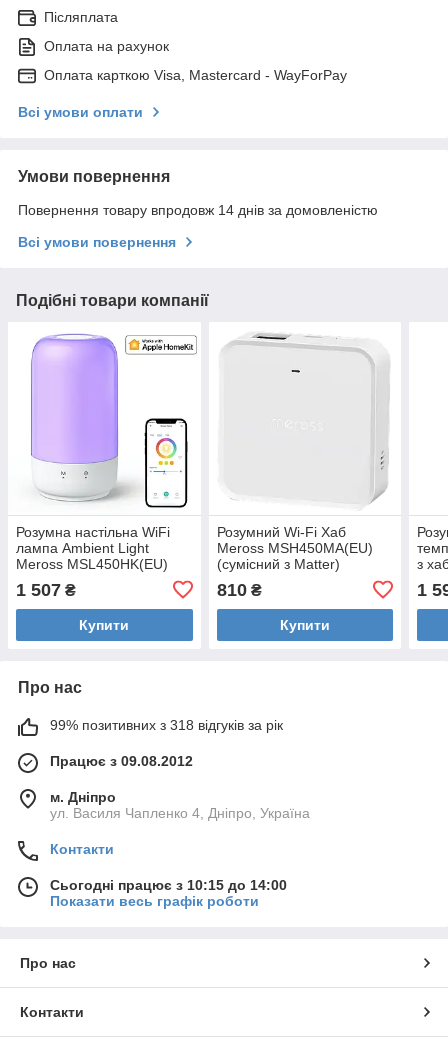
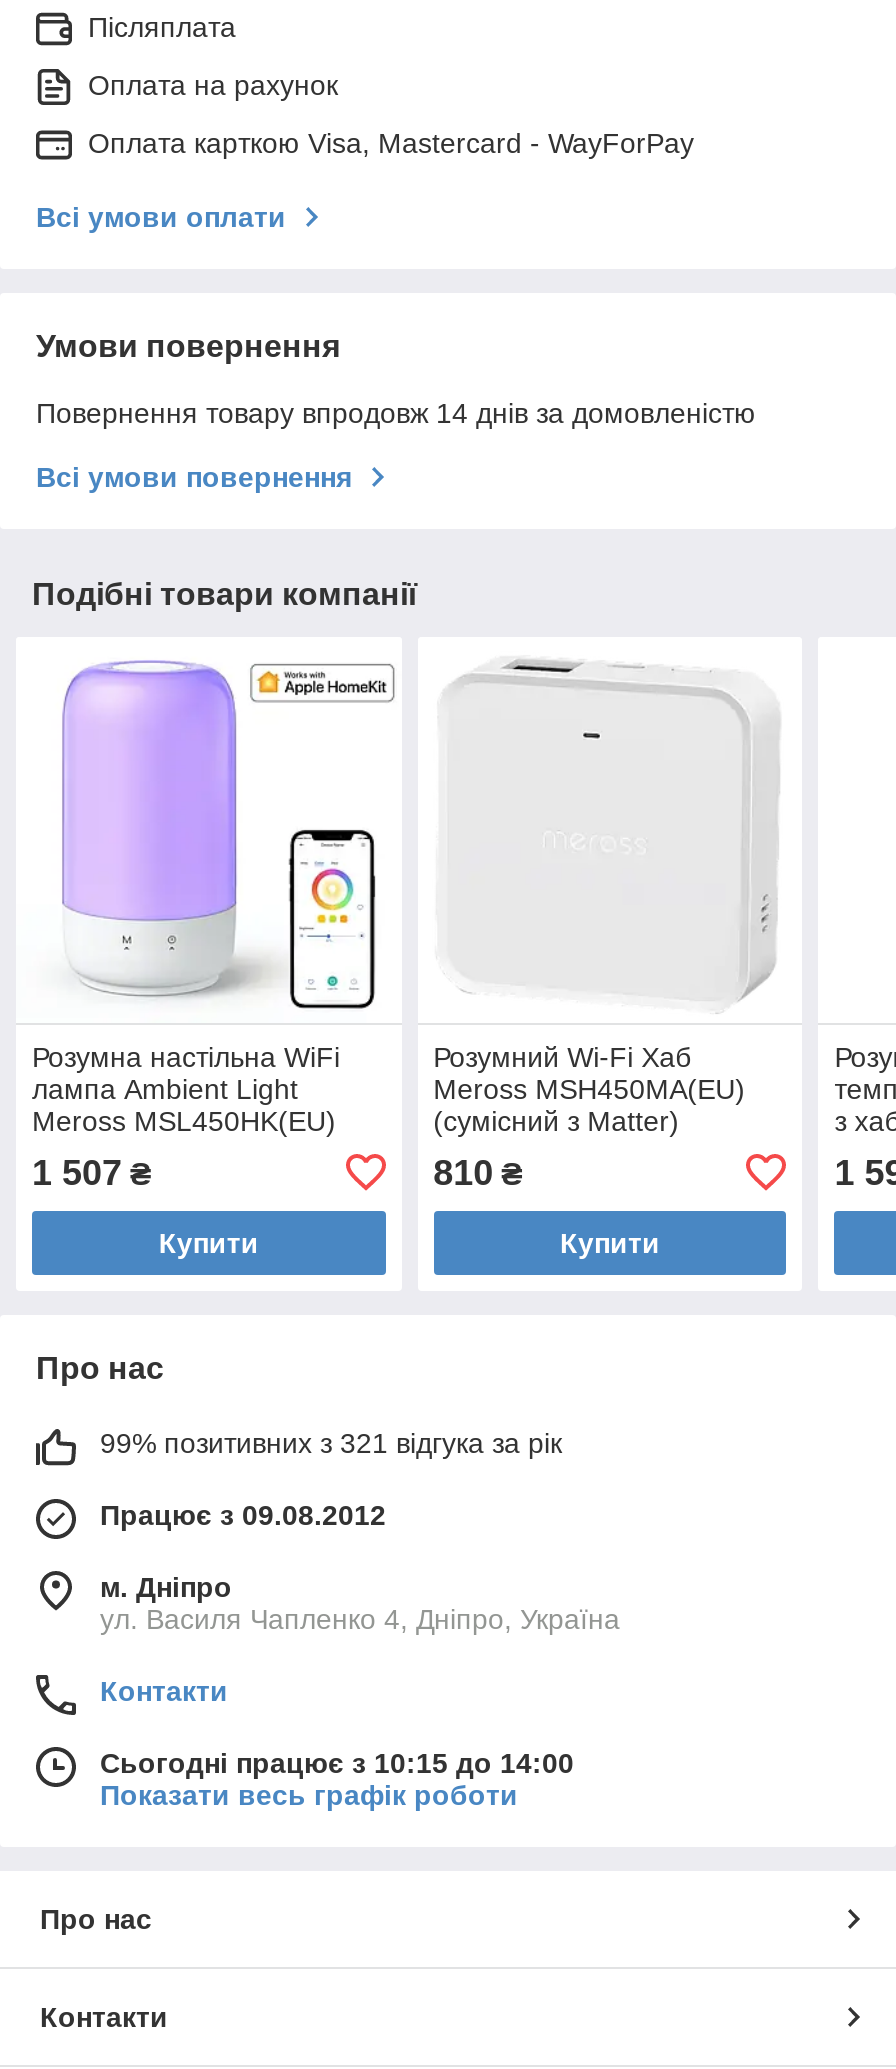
- 99% позитивних з 318 відгуків за рік
+ 99% позитивних з 321 відгука за рік
